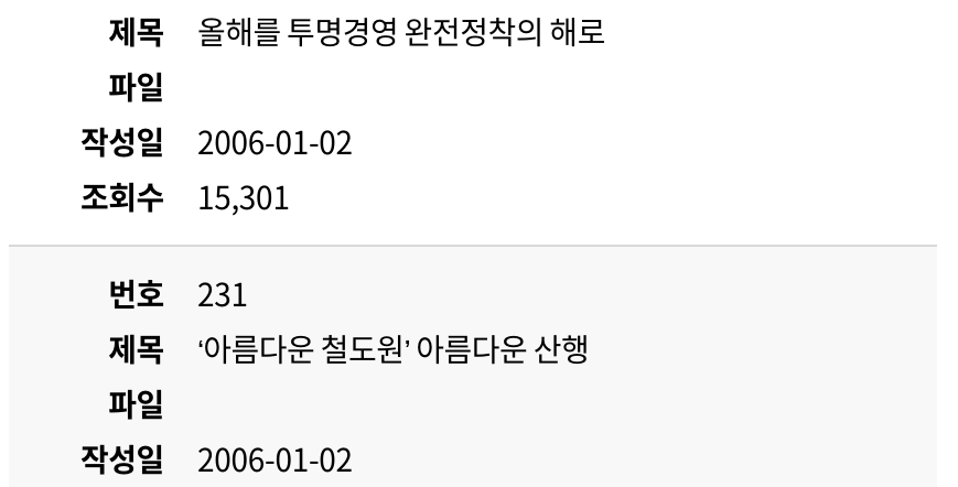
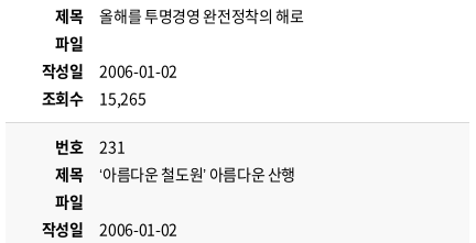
- 조회수 15,301
+ 조회수 15,265
